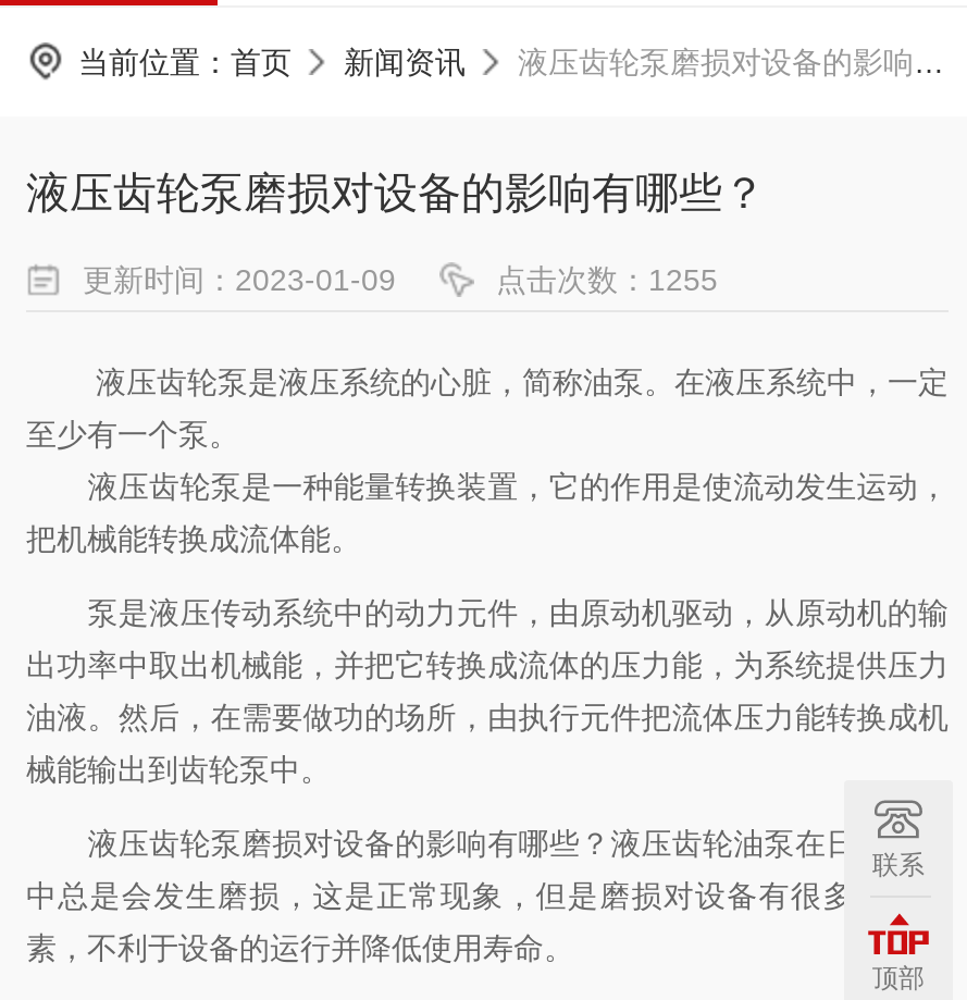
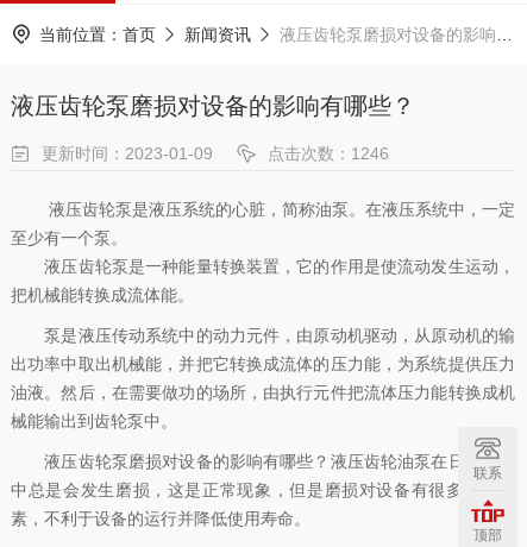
- 点击次数：1255
+ 点击次数：1246
